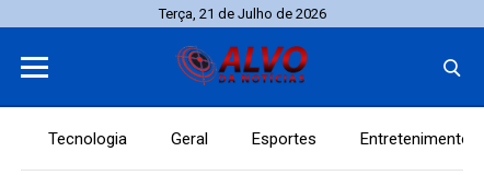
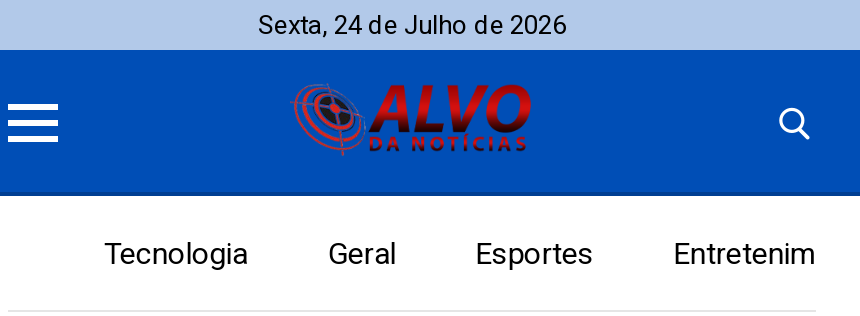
- Terça, 21 de Julho de 2026
+ Sexta, 24 de Julho de 2026
